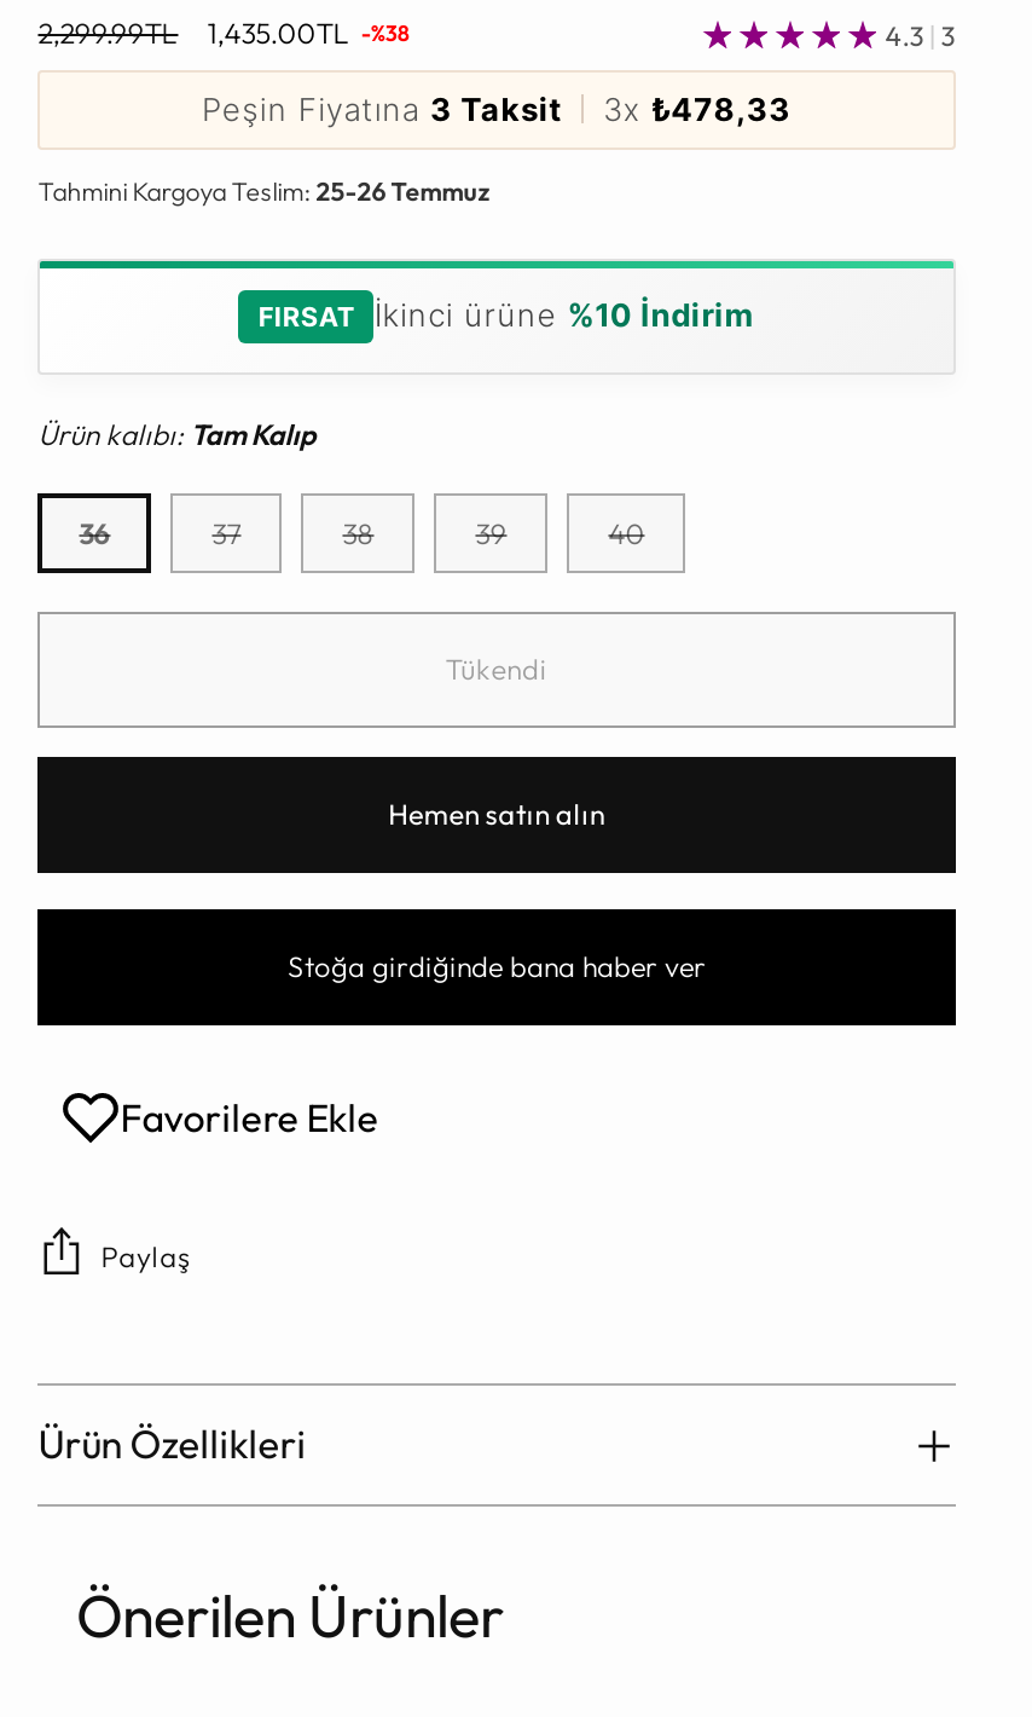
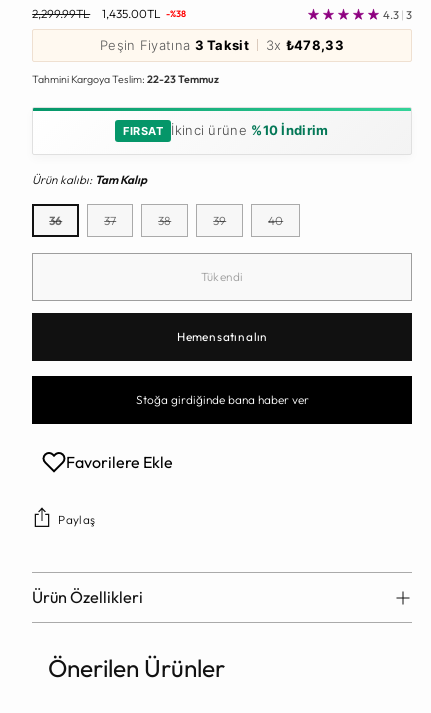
- Tahmini Kargoya Teslim: 25-26 Temmuz
+ Tahmini Kargoya Teslim: 22-23 Temmuz
